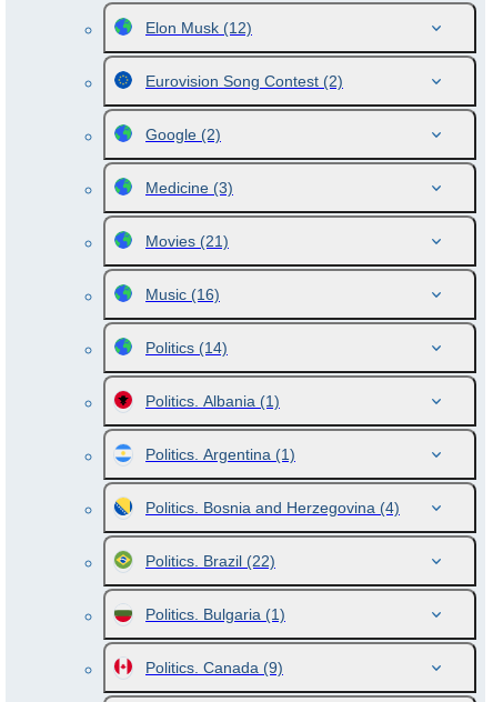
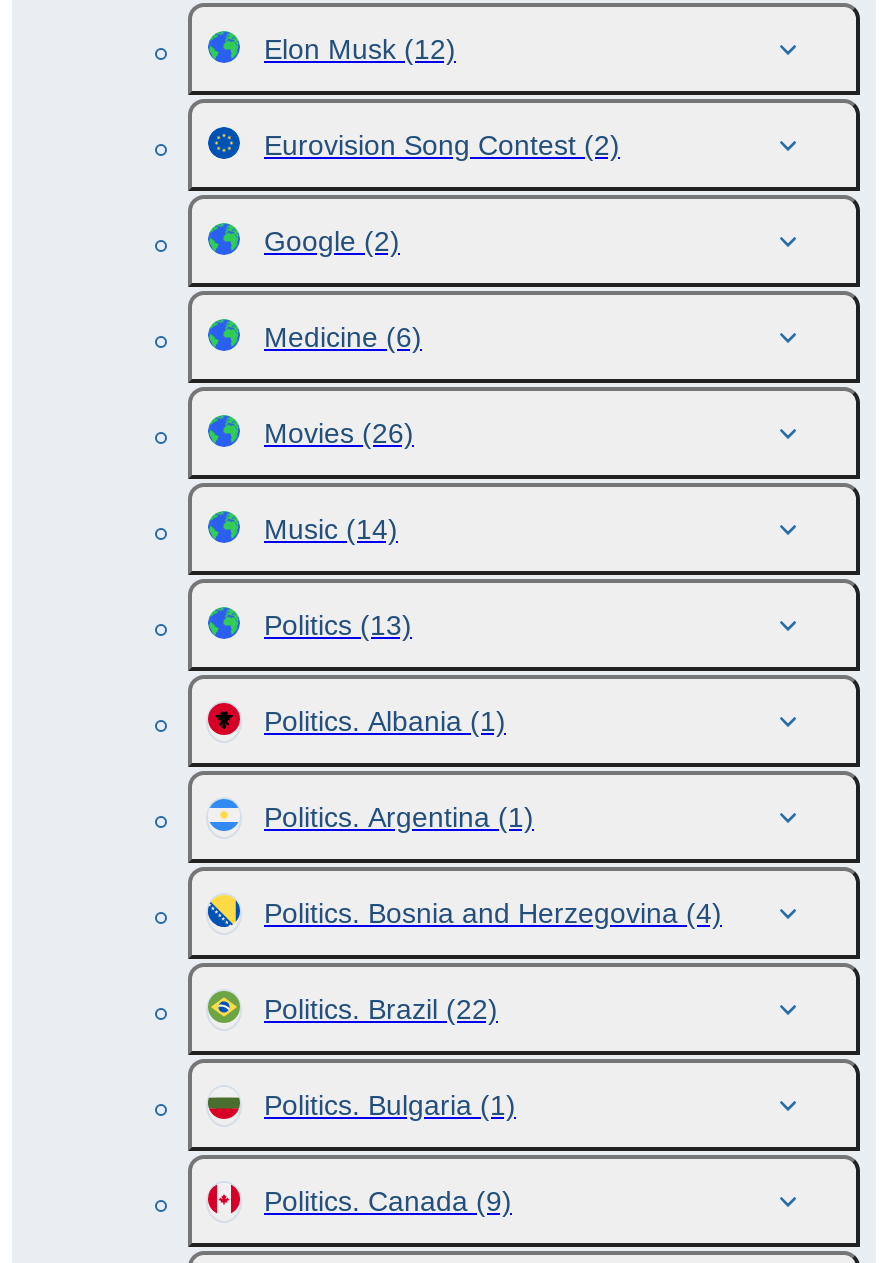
- Medicine (3)
+ Medicine (6)

- Movies (21)
+ Movies (26)

- Music (16)
+ Music (14)

- Politics (14)
+ Politics (13)
